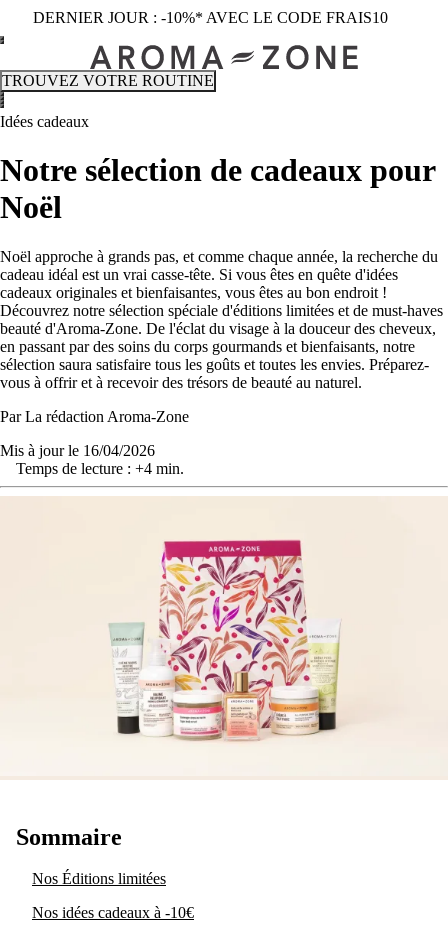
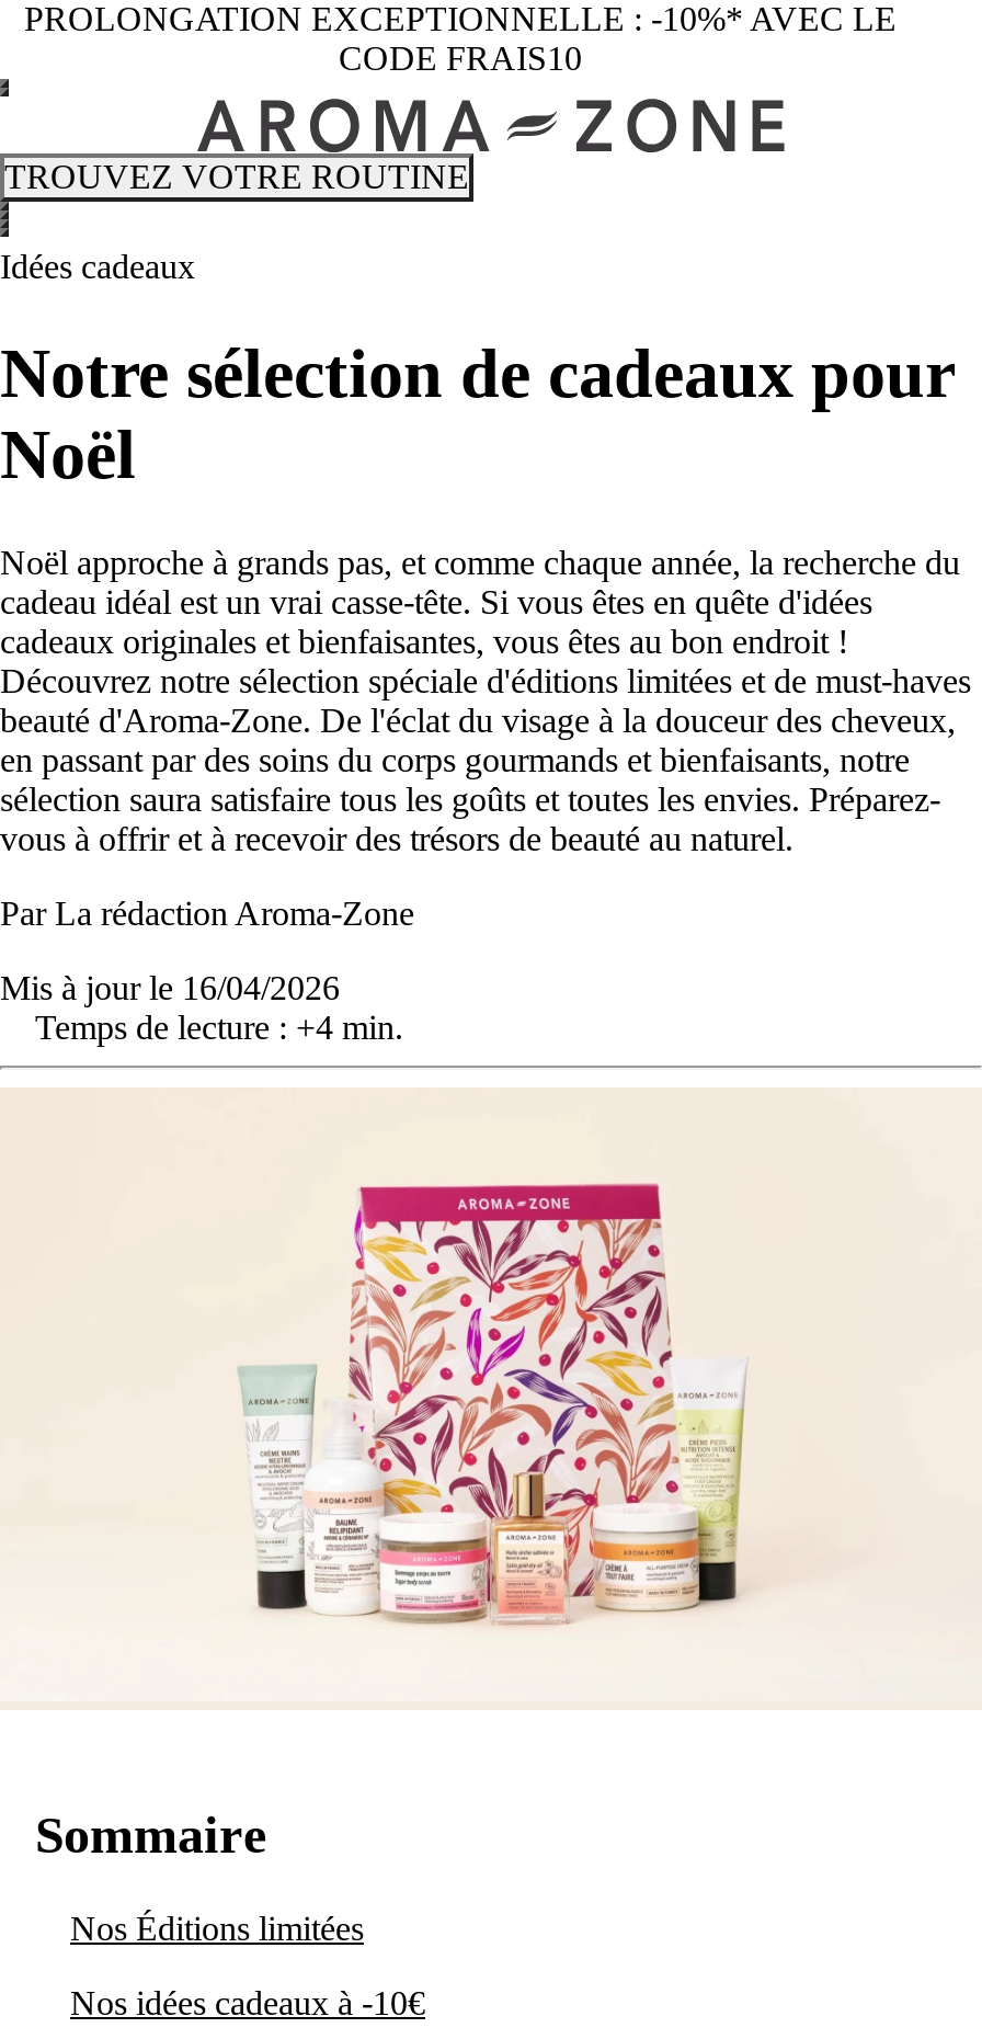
- DERNIER JOUR : -10%* AVEC LE CODE FRAIS10
+ PROLONGATION EXCEPTIONNELLE : -10%* AVEC LE
+ CODE FRAIS10
